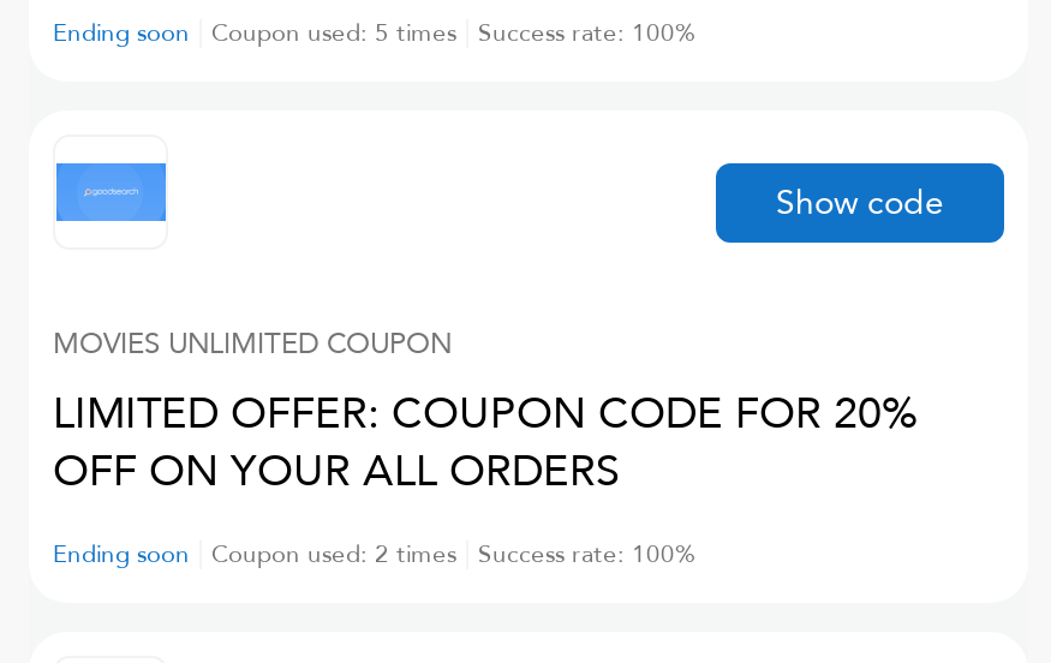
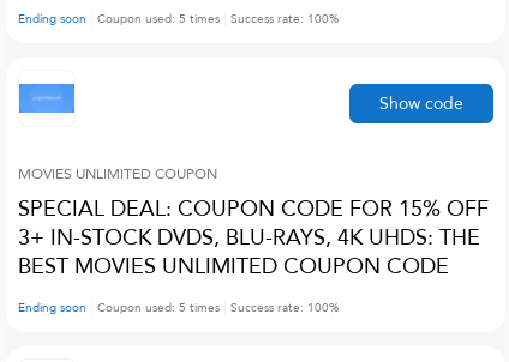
- LIMITED OFFER: COUPON CODE FOR 20%
- OFF ON YOUR ALL ORDERS
+ SPECIAL DEAL: COUPON CODE FOR 15% OFF
+ 3+ IN-STOCK DVDS, BLU-RAYS, 4K UHDS: THE
+ BEST MOVIES UNLIMITED COUPON CODE

- Coupon used: 2 times
+ Coupon used: 5 times
